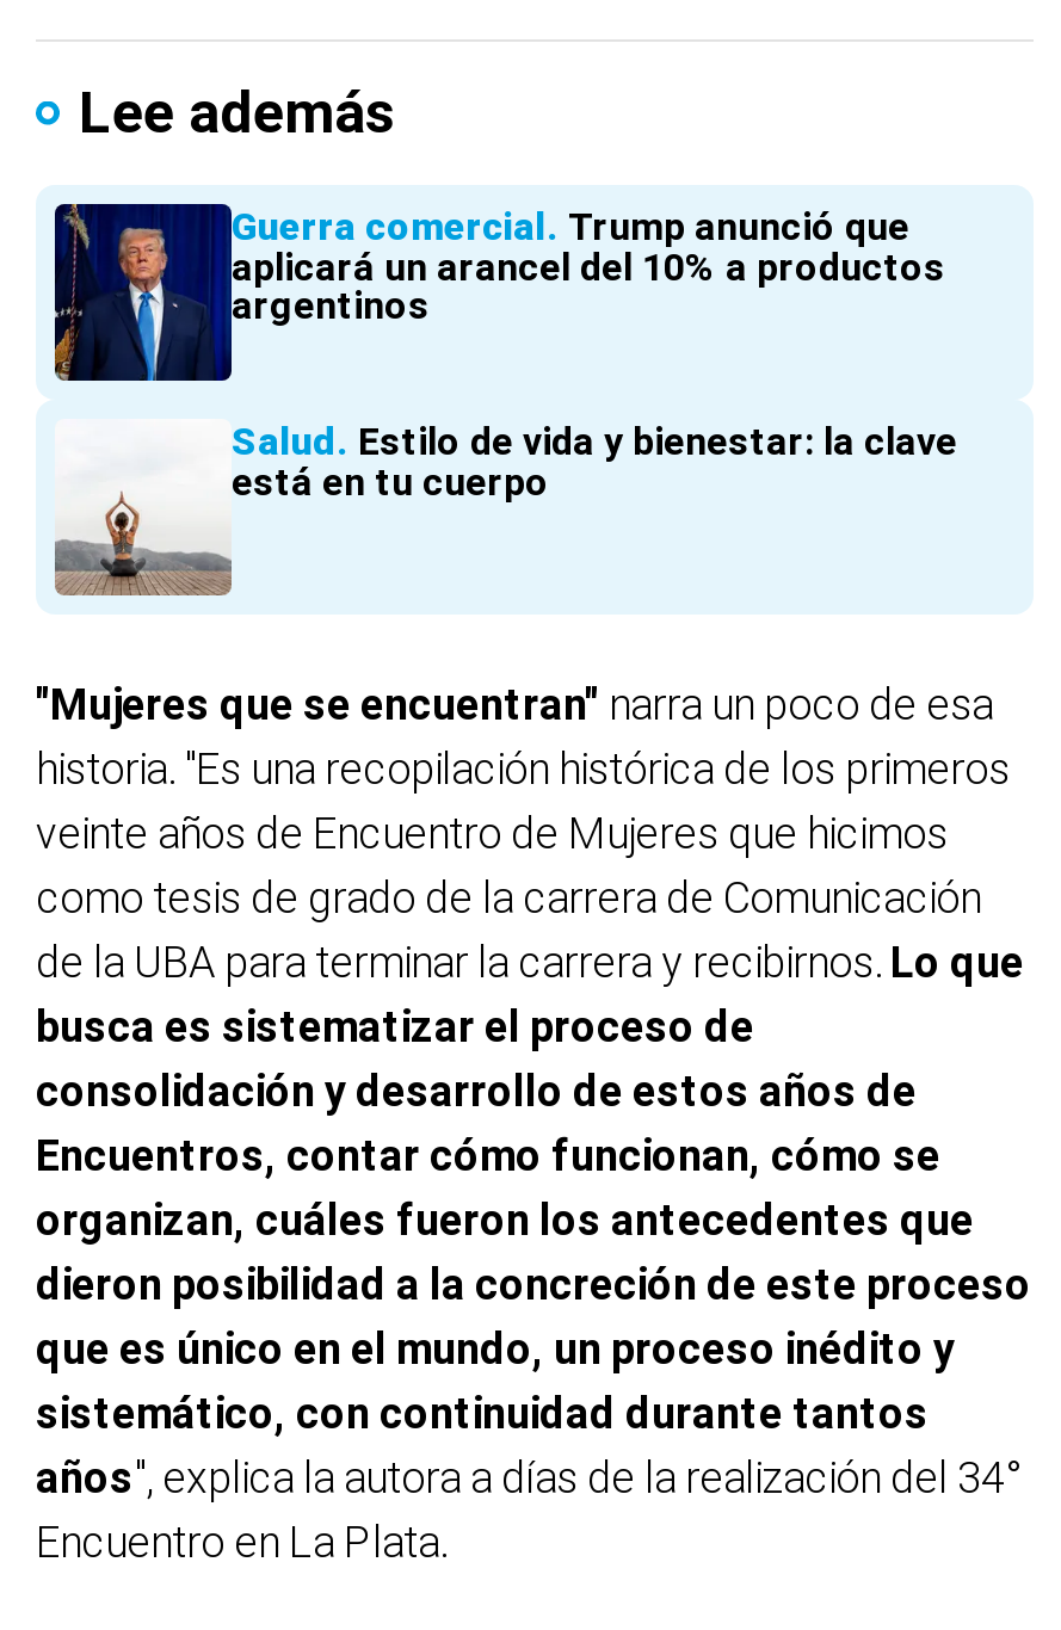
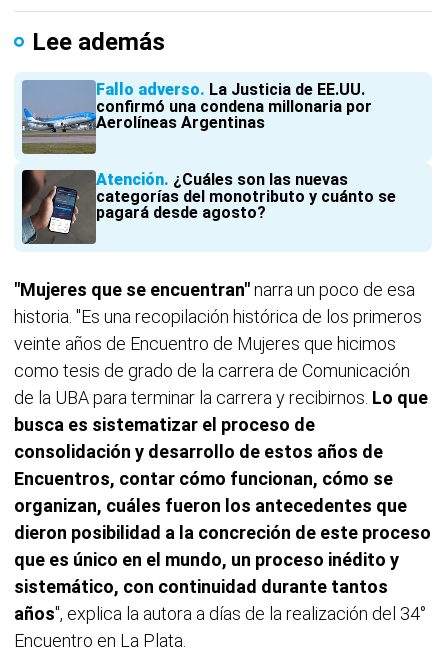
- [image]
- Guerra comercial Trump anunció que
- aplicará un arancel del 10% a productos
- argentinos
+ [image]
+ Fallo adverso La Justicia de EE.UU.
+ confirmó una condena millonaria por
+ Aerolíneas Argentinas

- [image]
- Salud Estilo de vida y bienestar: la clave
- está en tu cuerpo
+ [image]
+ Atención ¿Cuáles son las nuevas
+ categorías del monotributo y cuánto se
+ pagará desde agosto?
